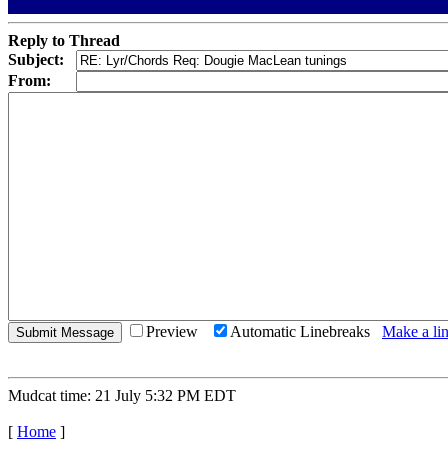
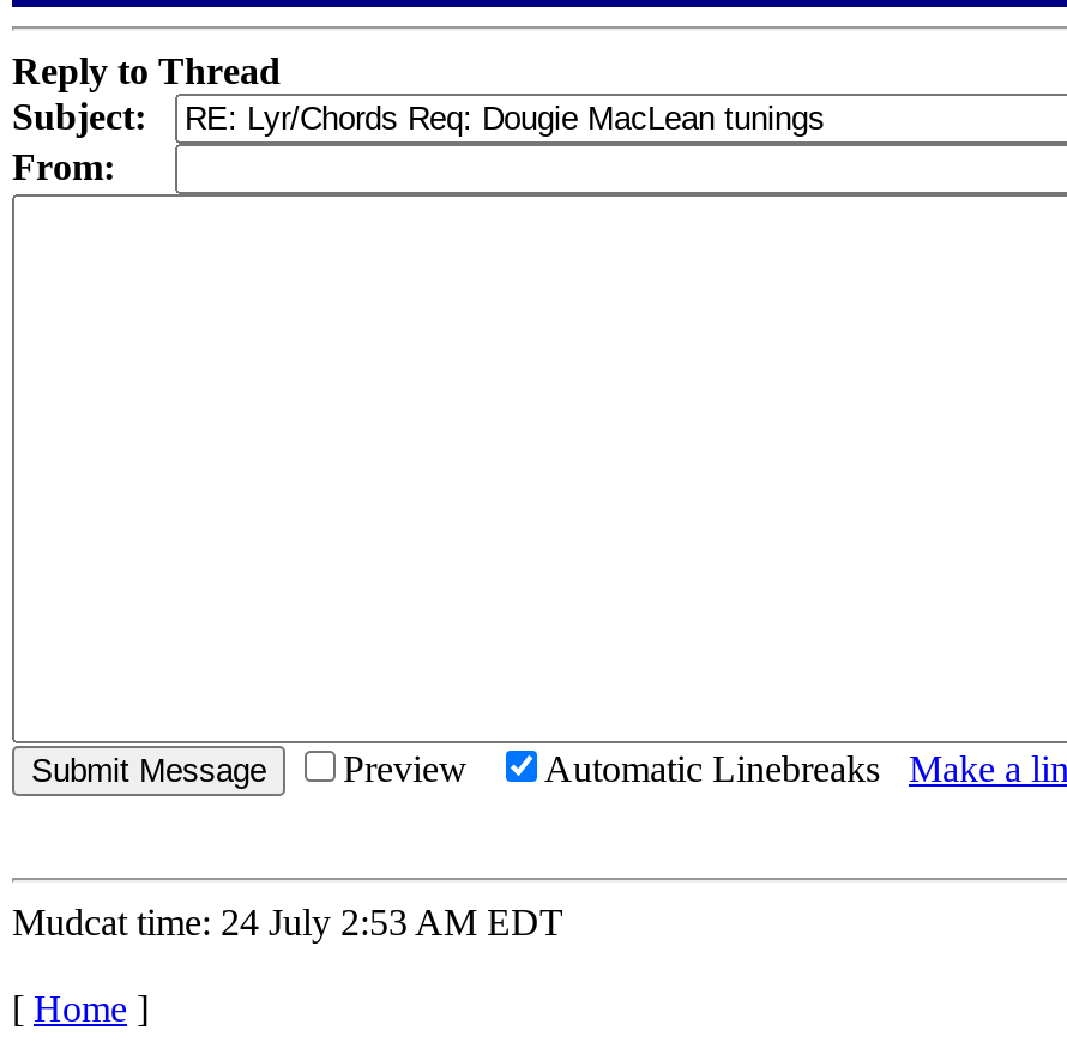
- Mudcat time: 21 July 5:32 PM EDT
+ Mudcat time: 24 July 2:53 AM EDT
